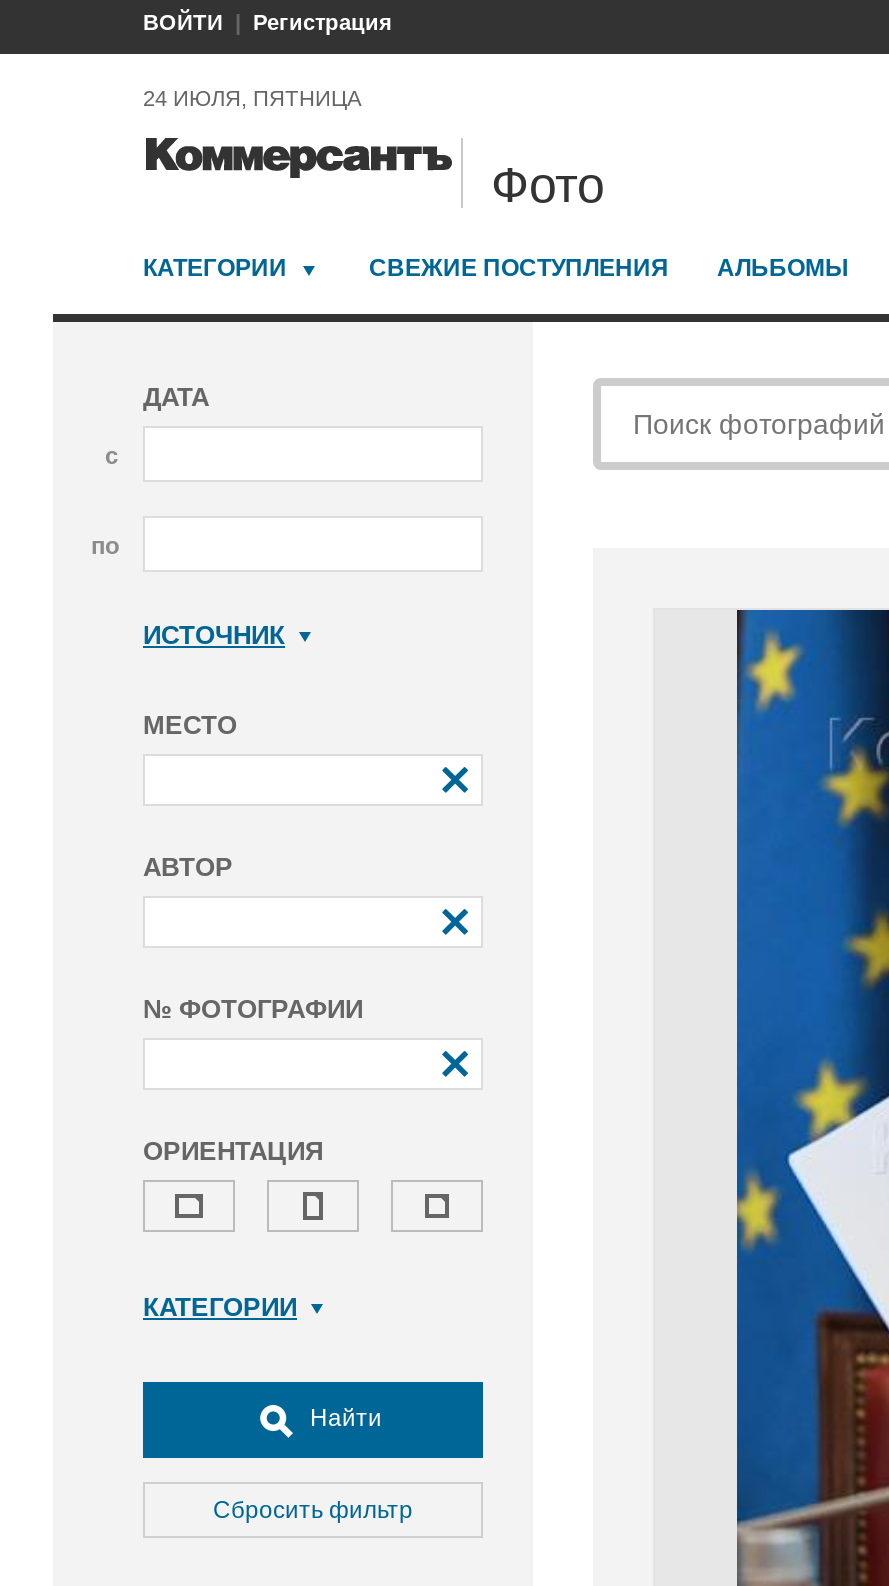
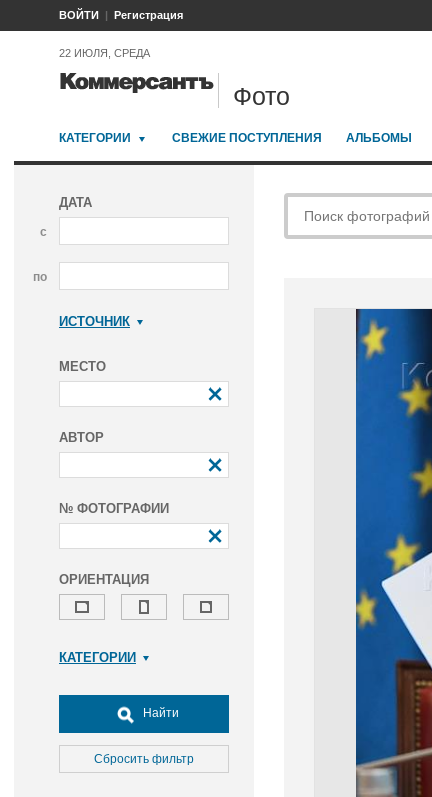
- 24 ИЮЛЯ, ПЯТНИЦА
+ 22 ИЮЛЯ, СРЕДА
